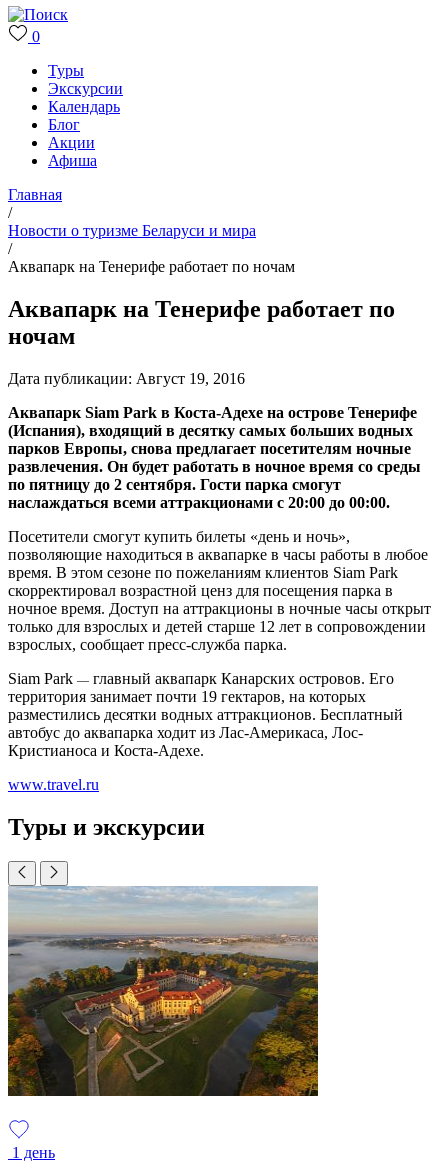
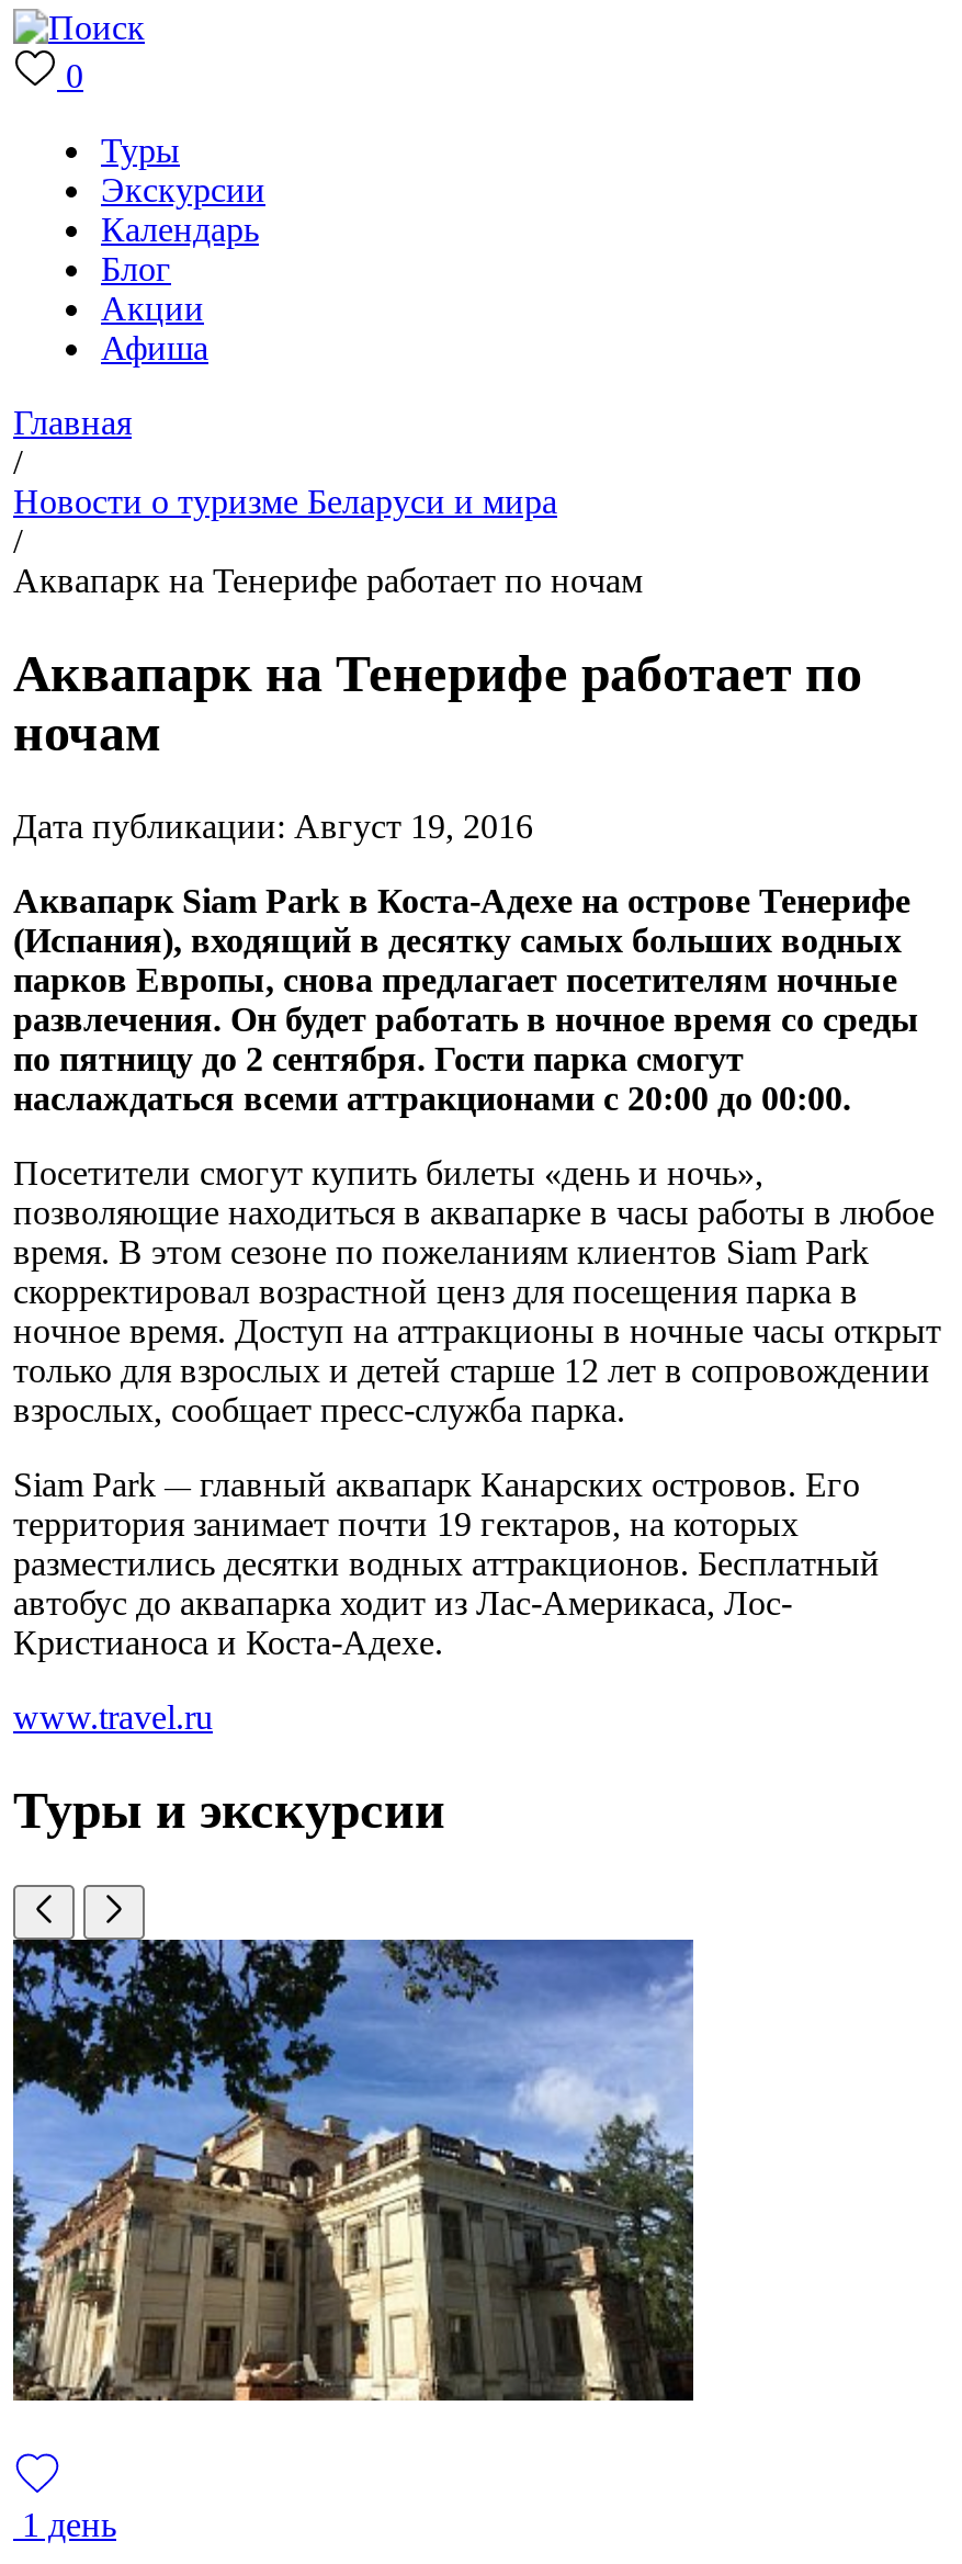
- [image]
+ [image]
